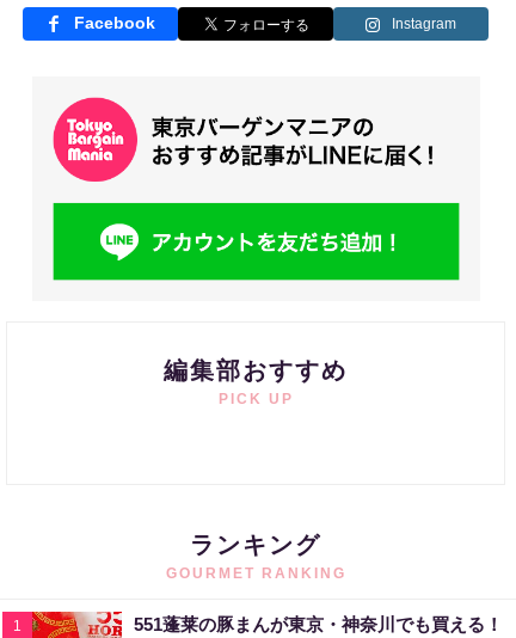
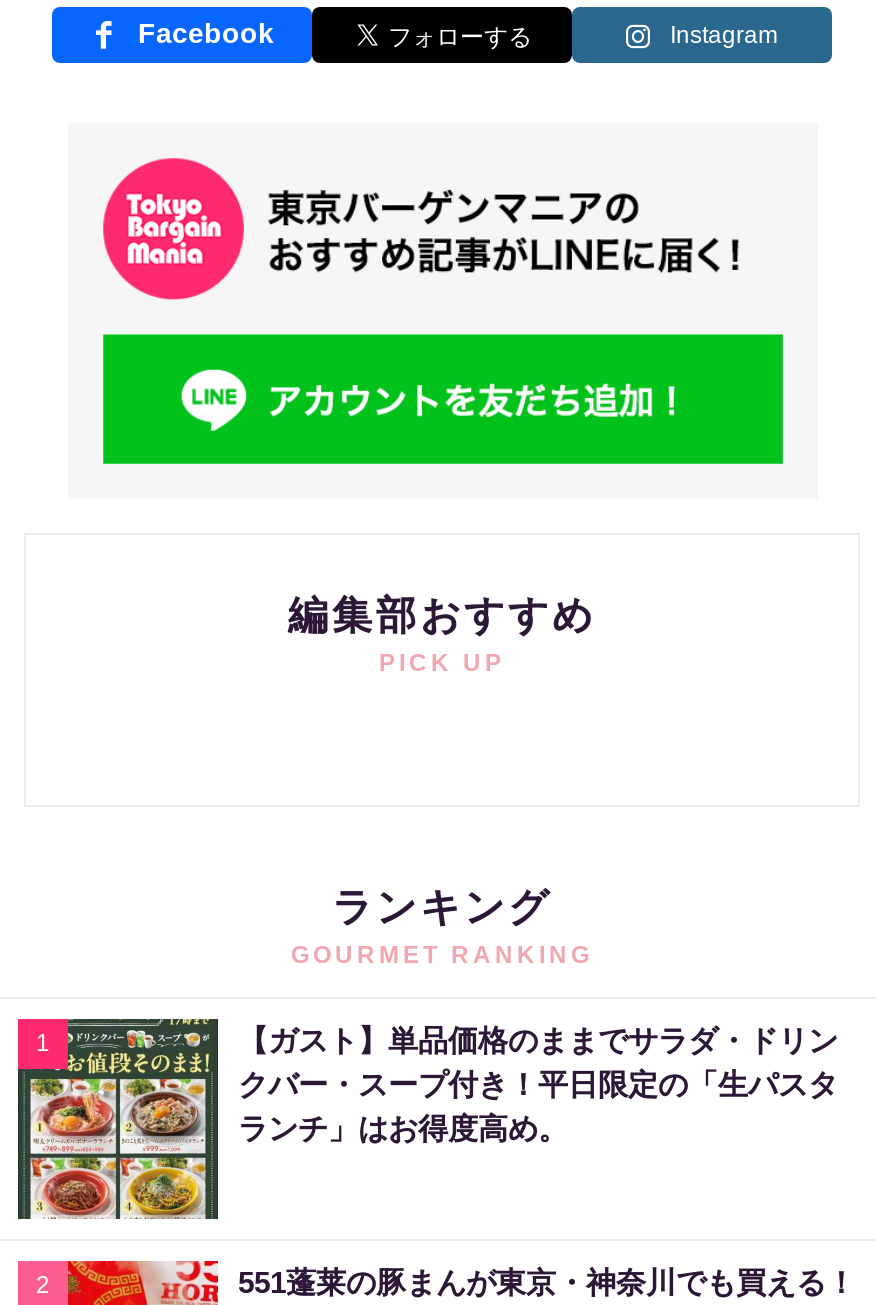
+ [image]
+ 【ガスト】単品価格のままでサラダ・ドリン
+ クバー・スープ付き！平日限定の「生パスタ
+ ランチ」はお得度高め。

+ 2
